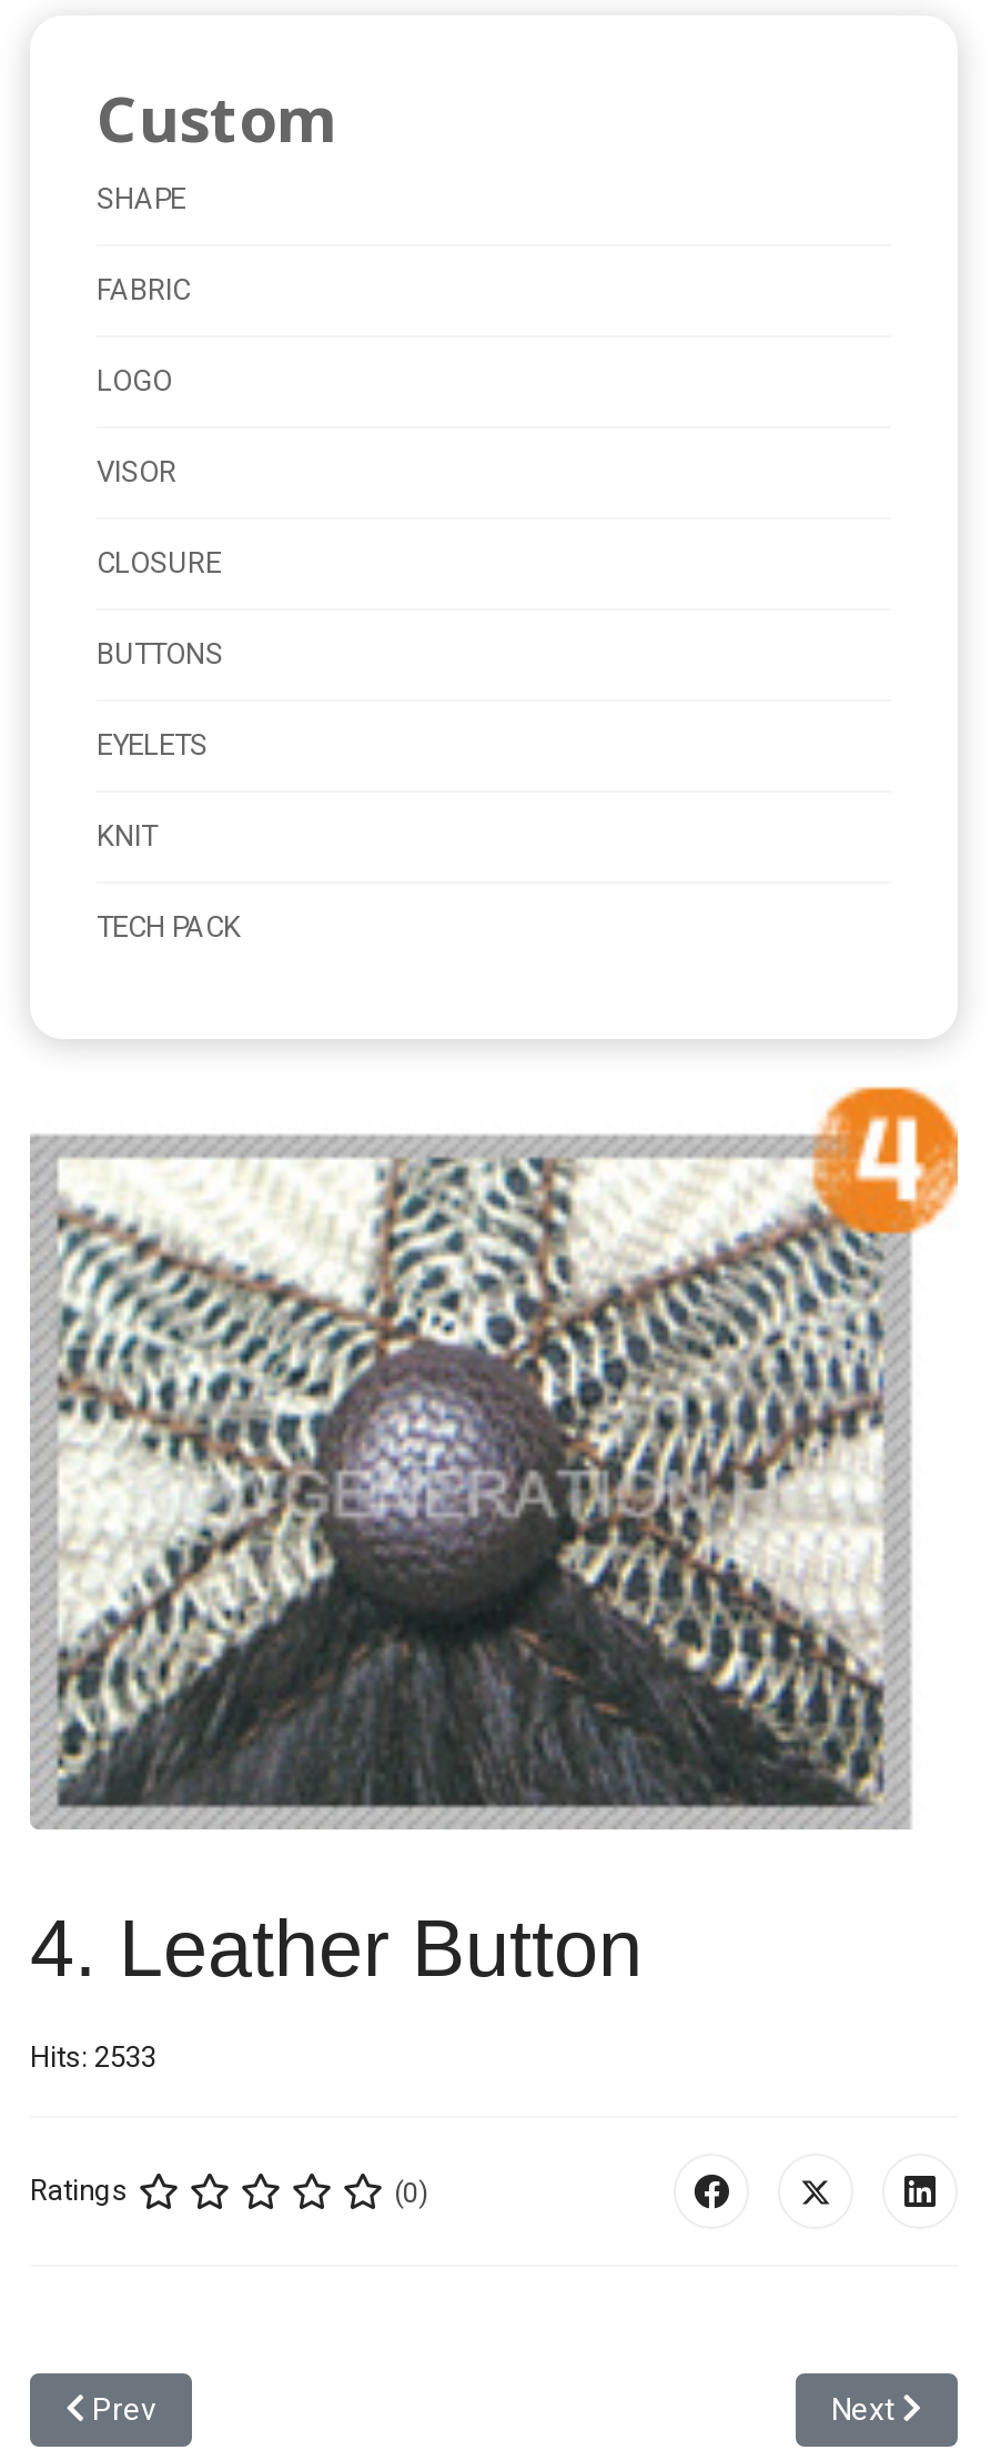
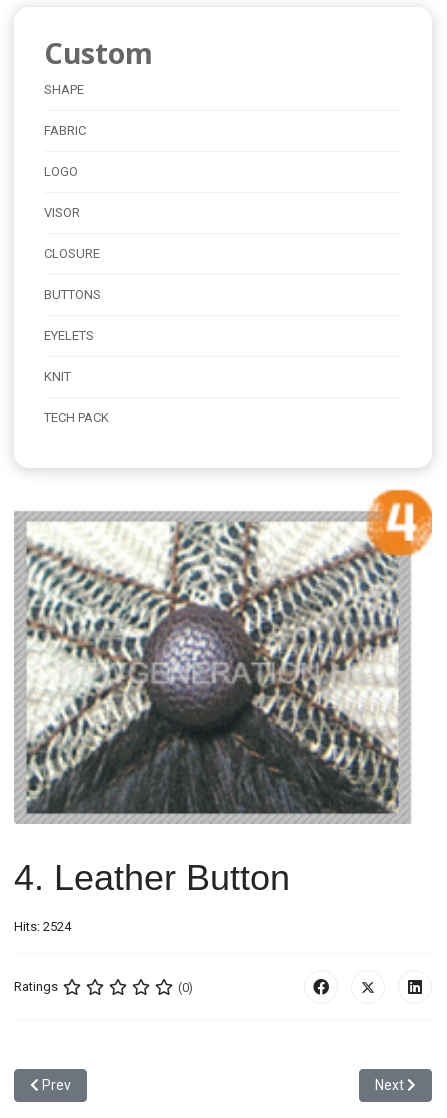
- Hits: 2533
+ Hits: 2524
